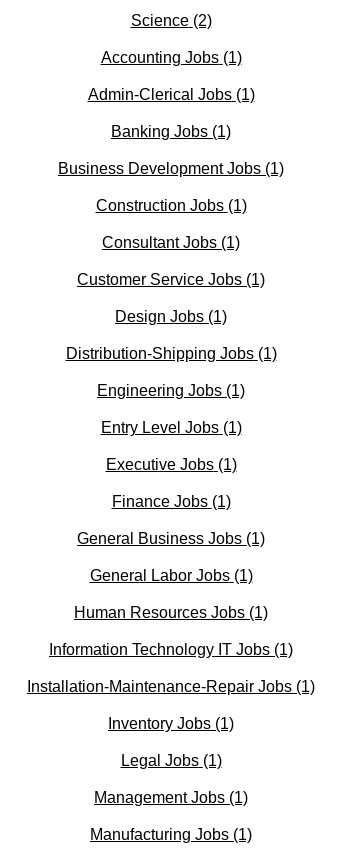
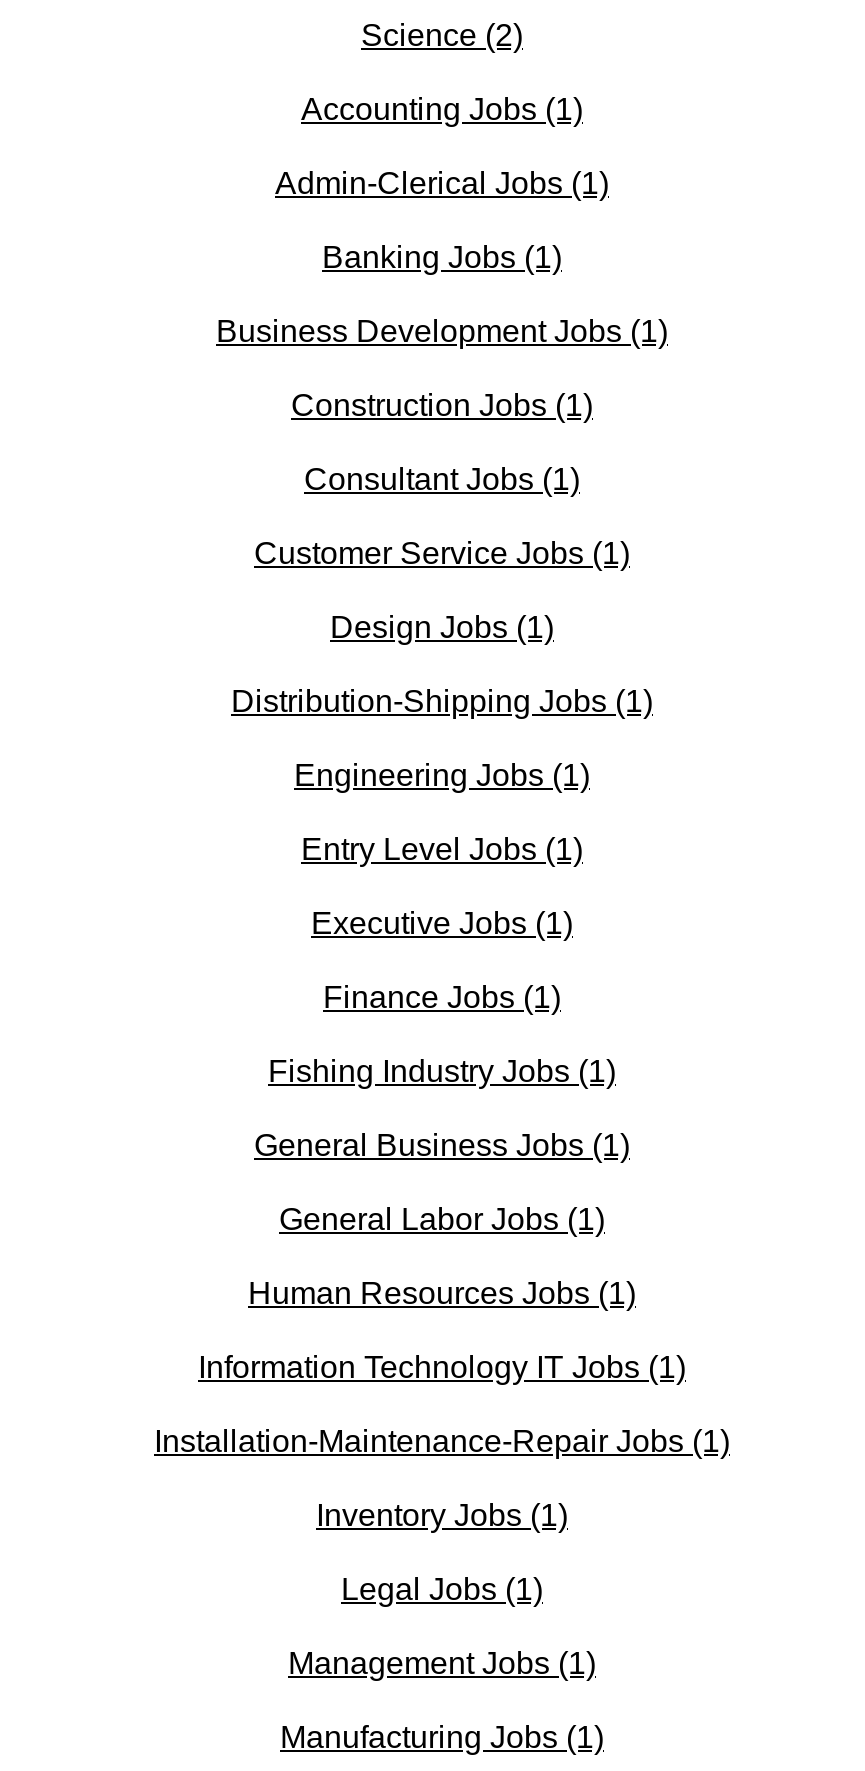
+ Fishing Industry Jobs (1)
